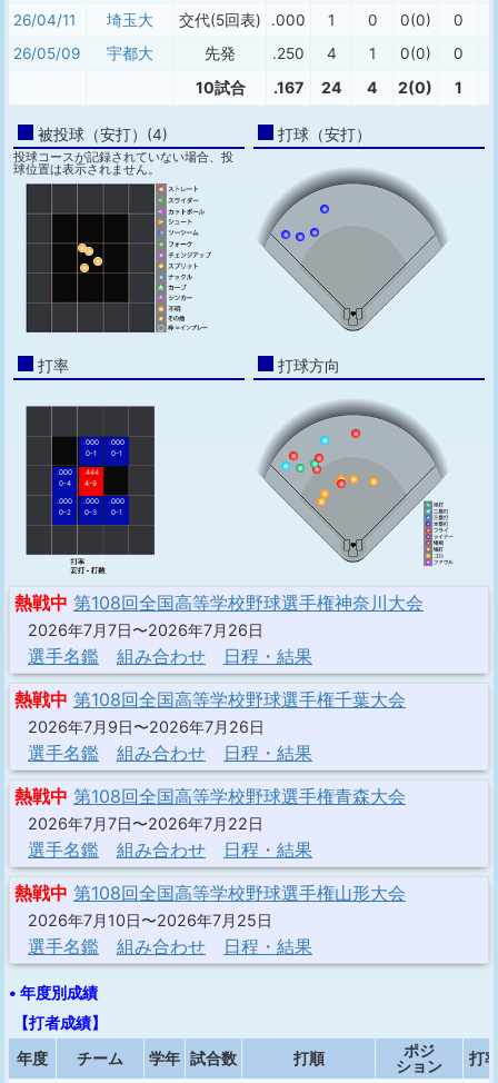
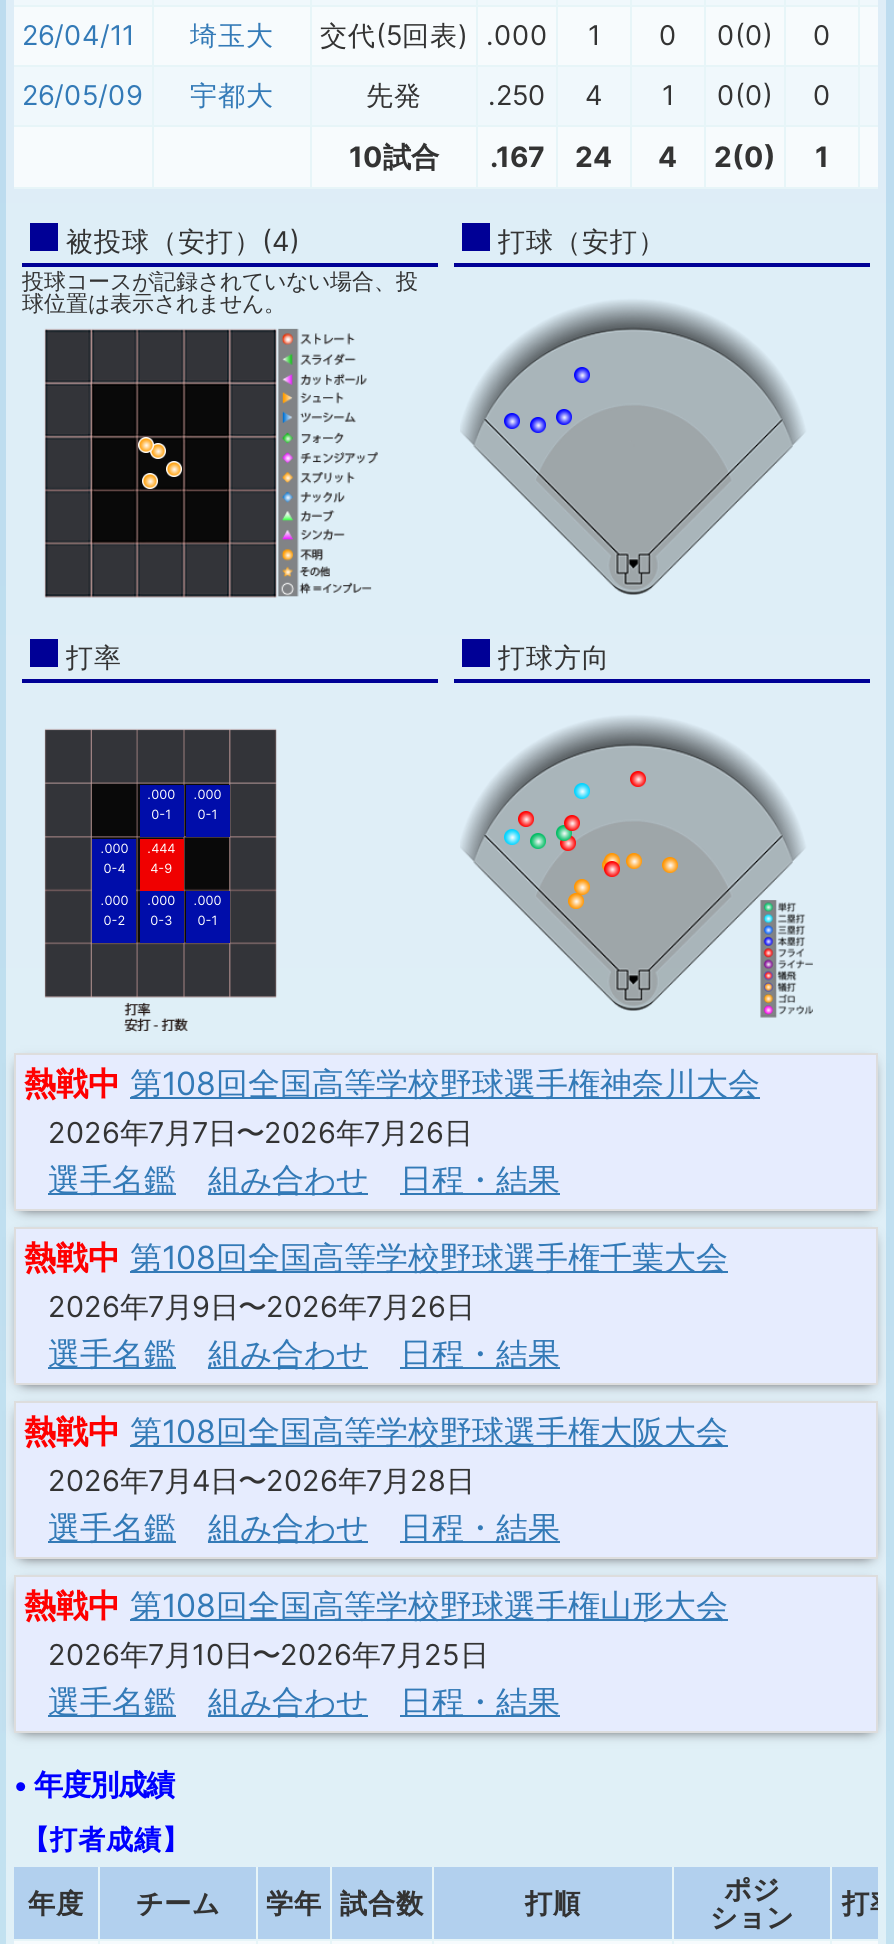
- 熱戦中 第108回全国高等学校野球選手権青森大会
+ 熱戦中 第108回全国高等学校野球選手権大阪大会

- 2026年7月7日〜2026年7月22日
+ 2026年7月4日〜2026年7月28日
